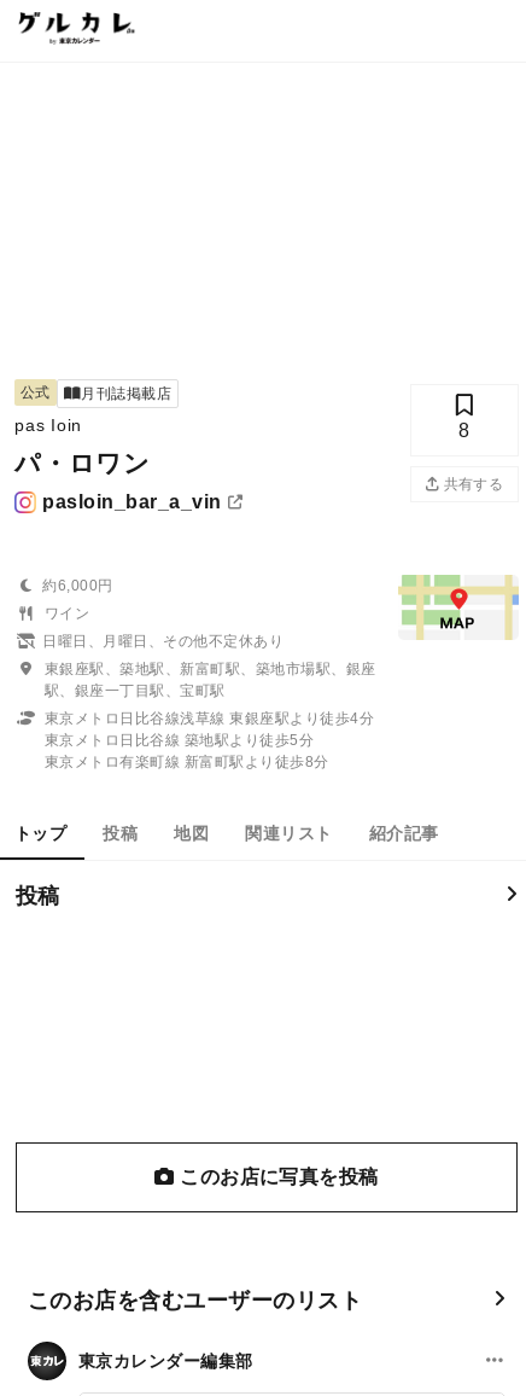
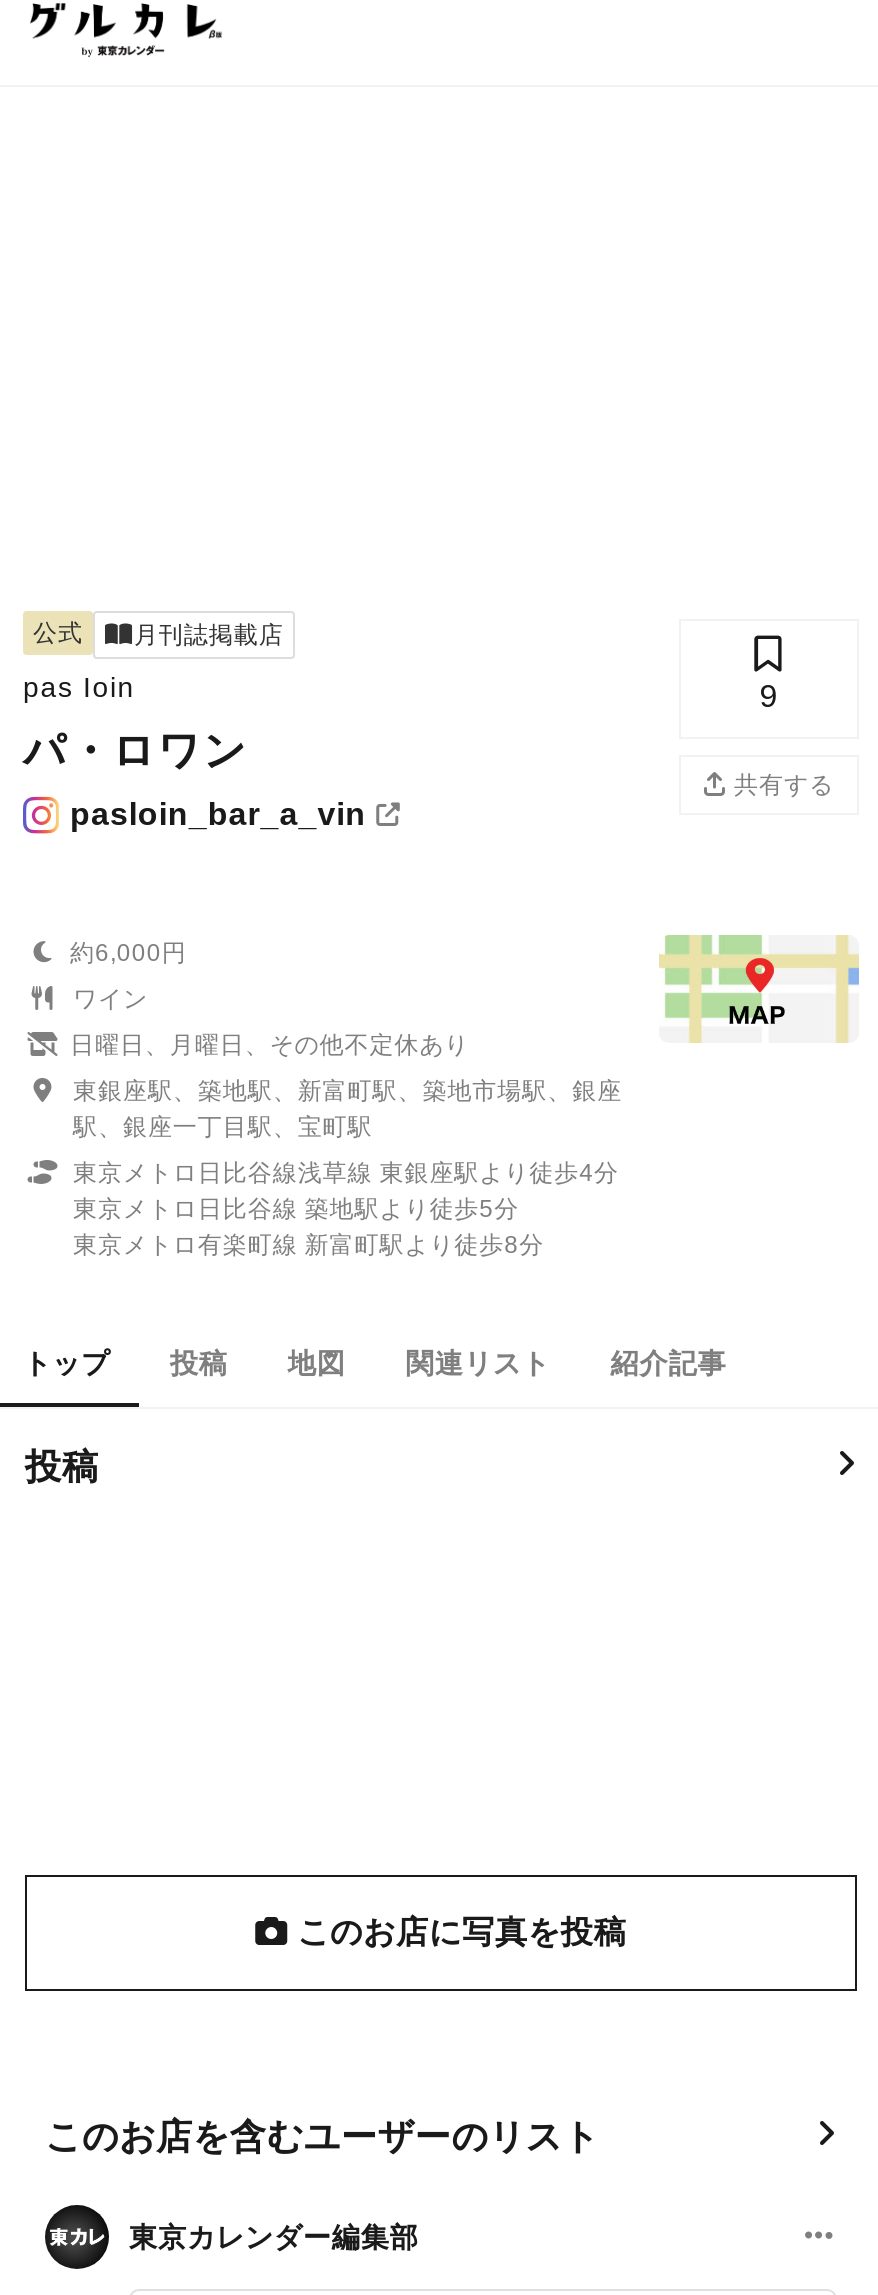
- 8
+ 9
